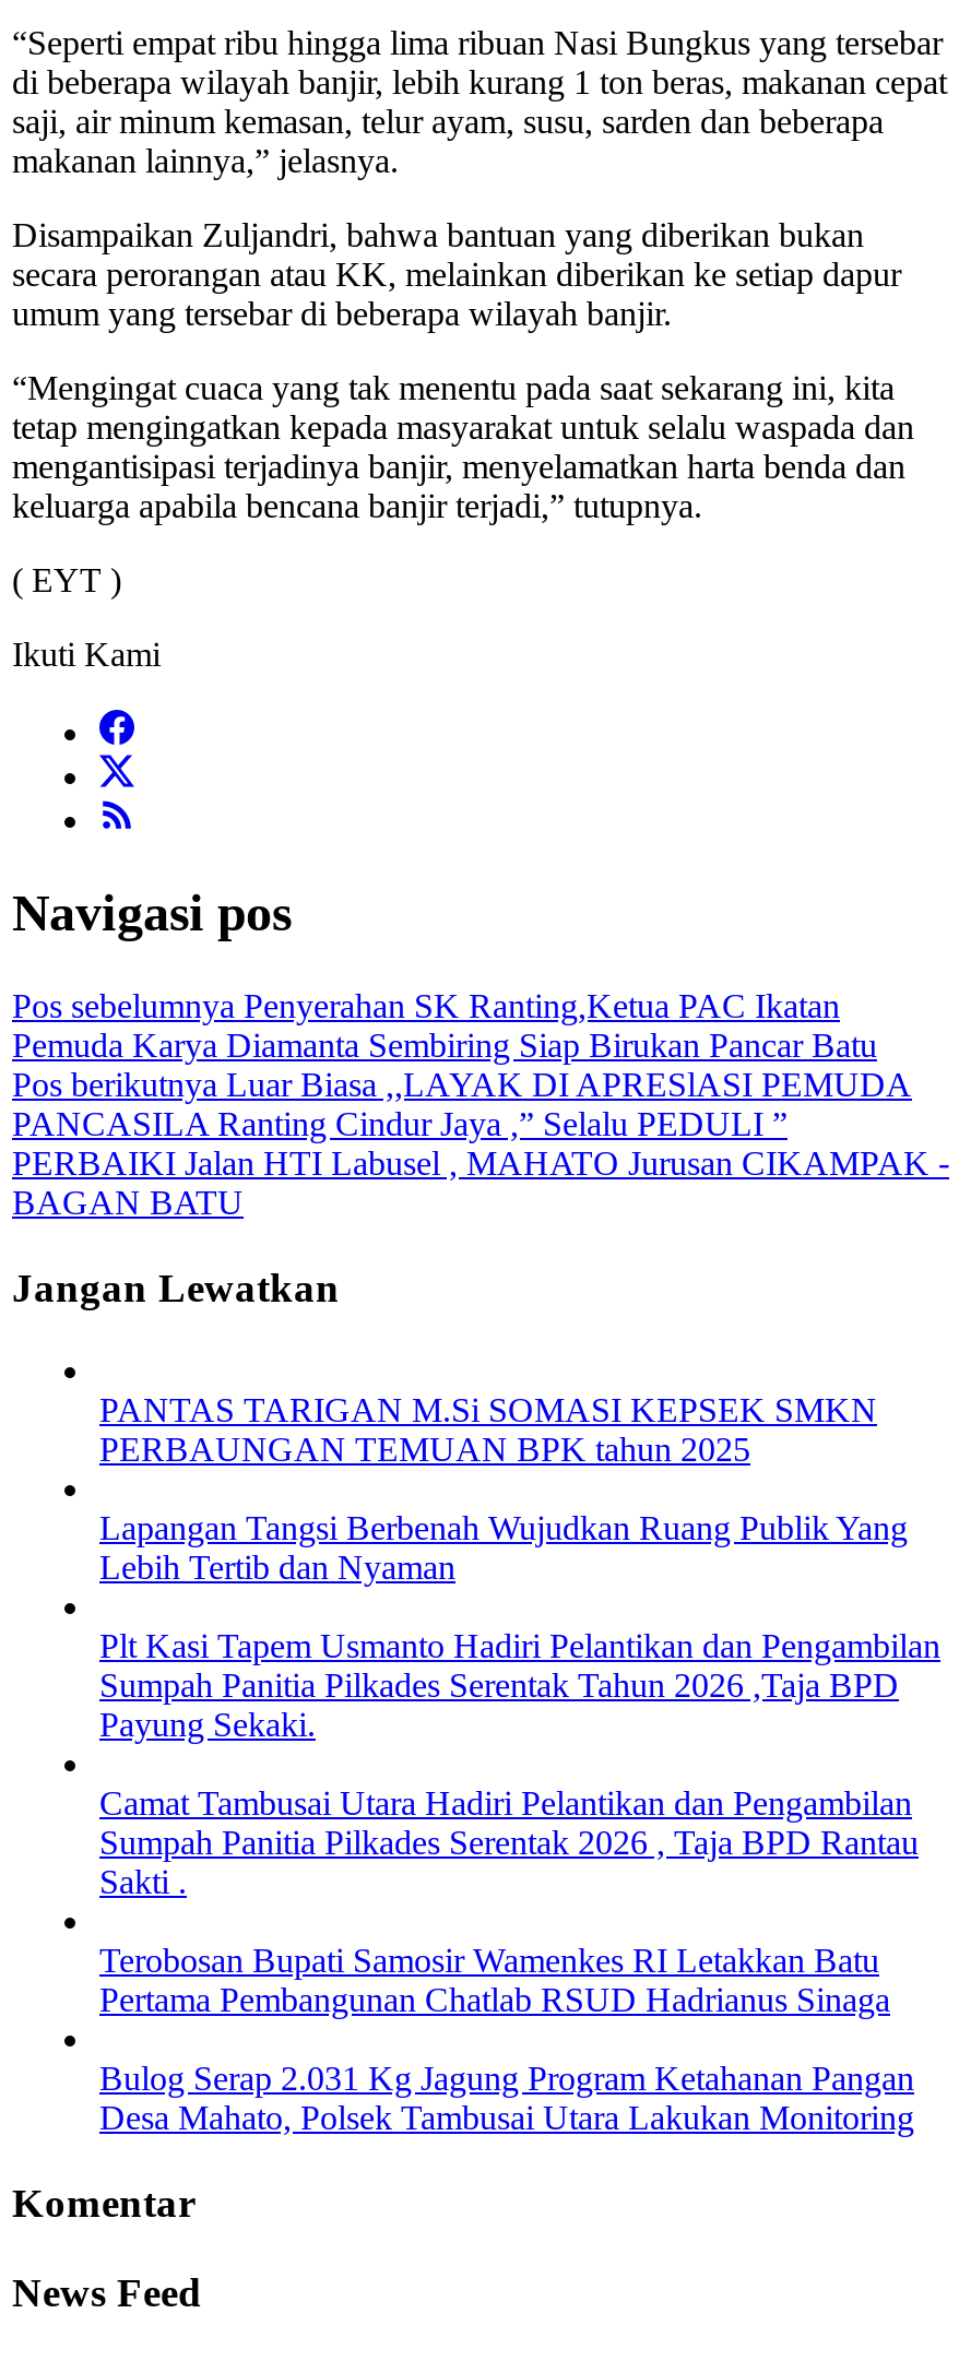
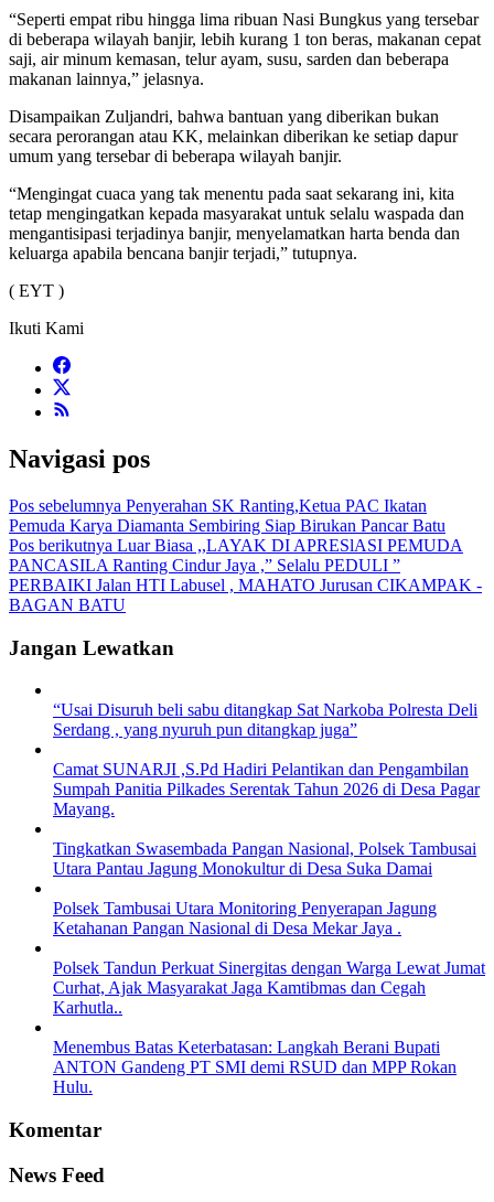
- PANTAS TARIGAN M.Si SOMASI KEPSEK SMKN
- PERBAUNGAN TEMUAN BPK tahun 2025
+ “Usai Disuruh beli sabu ditangkap Sat Narkoba Polresta Deli
+ Serdang , yang nyuruh pun ditangkap juga”

- Lapangan Tangsi Berbenah Wujudkan Ruang Publik Yang
- Lebih Tertib dan Nyaman
+ Camat SUNARJI ,S.Pd Hadiri Pelantikan dan Pengambilan
+ Sumpah Panitia Pilkades Serentak Tahun 2026 di Desa Pagar
+ Mayang.

- Plt Kasi Tapem Usmanto Hadiri Pelantikan dan Pengambilan
- Sumpah Panitia Pilkades Serentak Tahun 2026 ,Taja BPD
- Payung Sekaki.
+ Tingkatkan Swasembada Pangan Nasional, Polsek Tambusai
+ Utara Pantau Jagung Monokultur di Desa Suka Damai

- Camat Tambusai Utara Hadiri Pelantikan dan Pengambilan
- Sumpah Panitia Pilkades Serentak 2026 , Taja BPD Rantau
- Sakti .
+ Polsek Tambusai Utara Monitoring Penyerapan Jagung
+ Ketahanan Pangan Nasional di Desa Mekar Jaya .

- Terobosan Bupati Samosir Wamenkes RI Letakkan Batu
- Pertama Pembangunan Chatlab RSUD Hadrianus Sinaga
+ Polsek Tandun Perkuat Sinergitas dengan Warga Lewat Jumat
+ Curhat, Ajak Masyarakat Jaga Kamtibmas dan Cegah
+ Karhutla..

- Bulog Serap 2.031 Kg Jagung Program Ketahanan Pangan
- Desa Mahato, Polsek Tambusai Utara Lakukan Monitoring
+ Menembus Batas Keterbatasan: Langkah Berani Bupati
+ ANTON Gandeng PT SMI demi RSUD dan MPP Rokan
+ Hulu.
